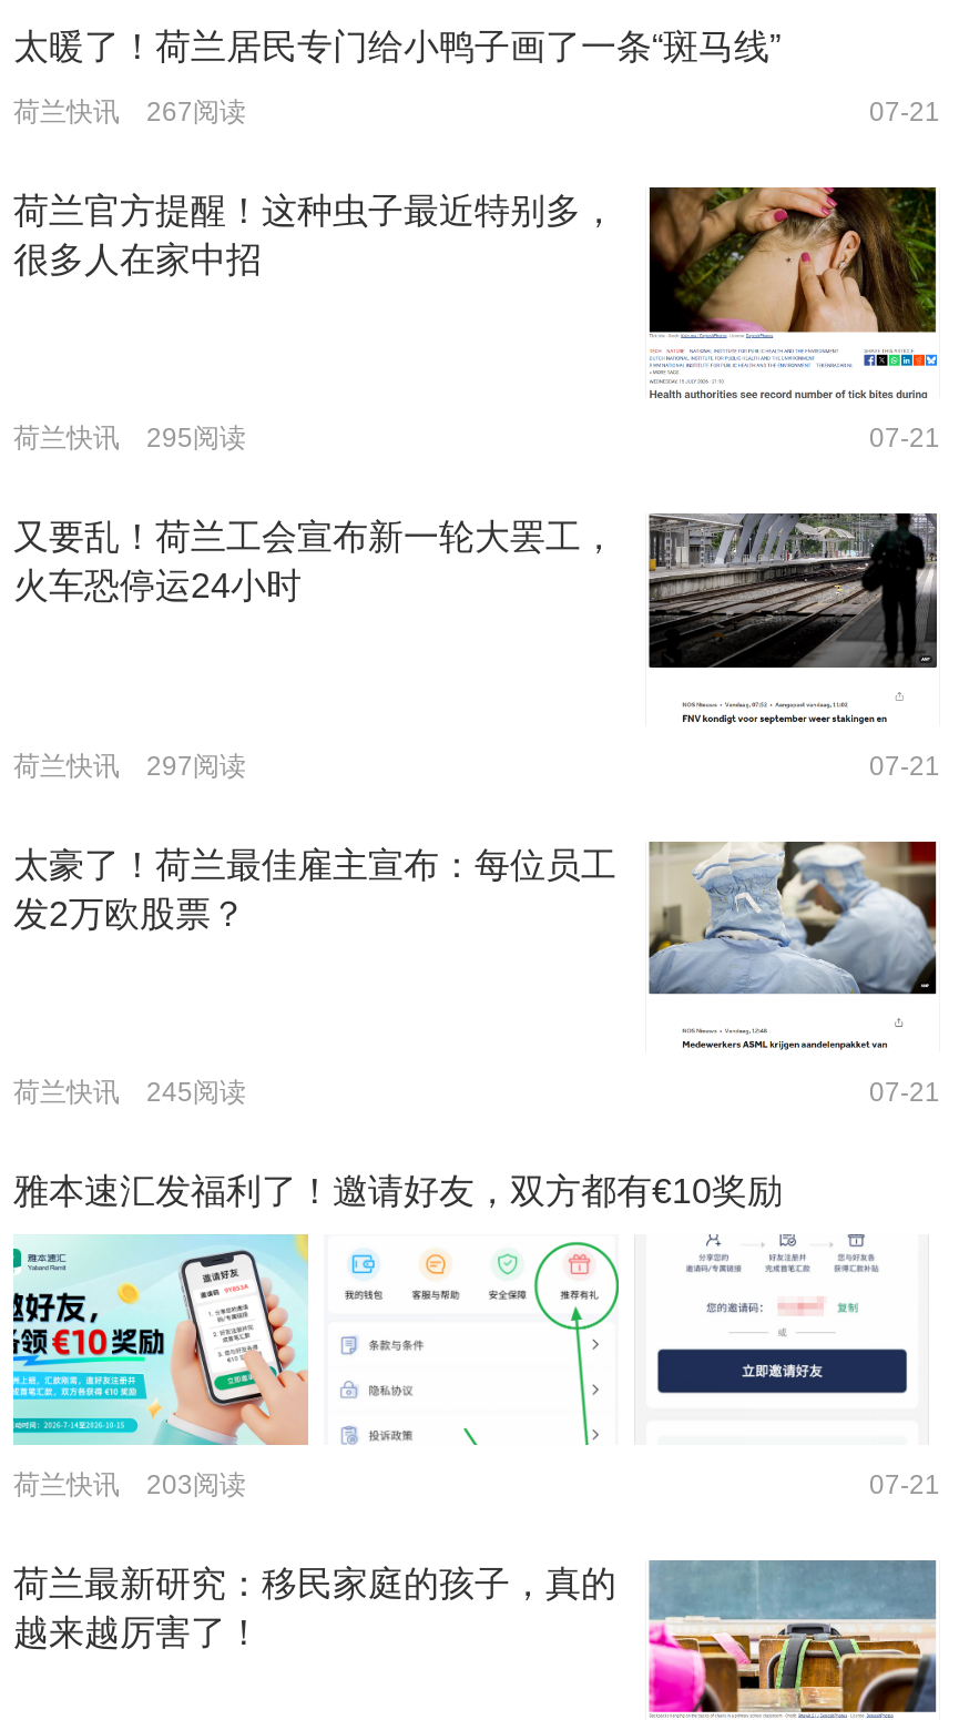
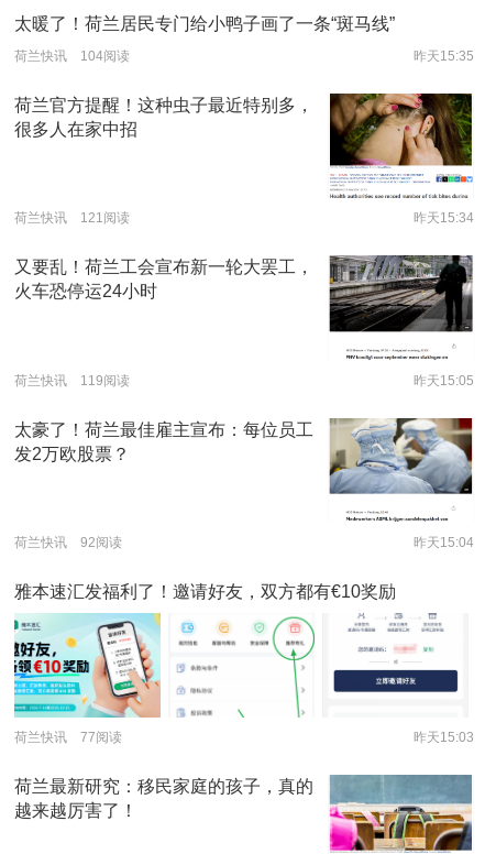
- 荷兰快讯 267阅读
- 07-21
+ 荷兰快讯 104阅读
+ 昨天15:35

- 荷兰快讯 295阅读
- 07-21
+ 荷兰快讯 121阅读
+ 昨天15:34

- 荷兰快讯 297阅读
- 07-21
+ 荷兰快讯 119阅读
+ 昨天15:05

- 荷兰快讯 245阅读
- 07-21
+ 荷兰快讯 92阅读
+ 昨天15:04

- 荷兰快讯 203阅读
- 07-21
+ 荷兰快讯 77阅读
+ 昨天15:03
